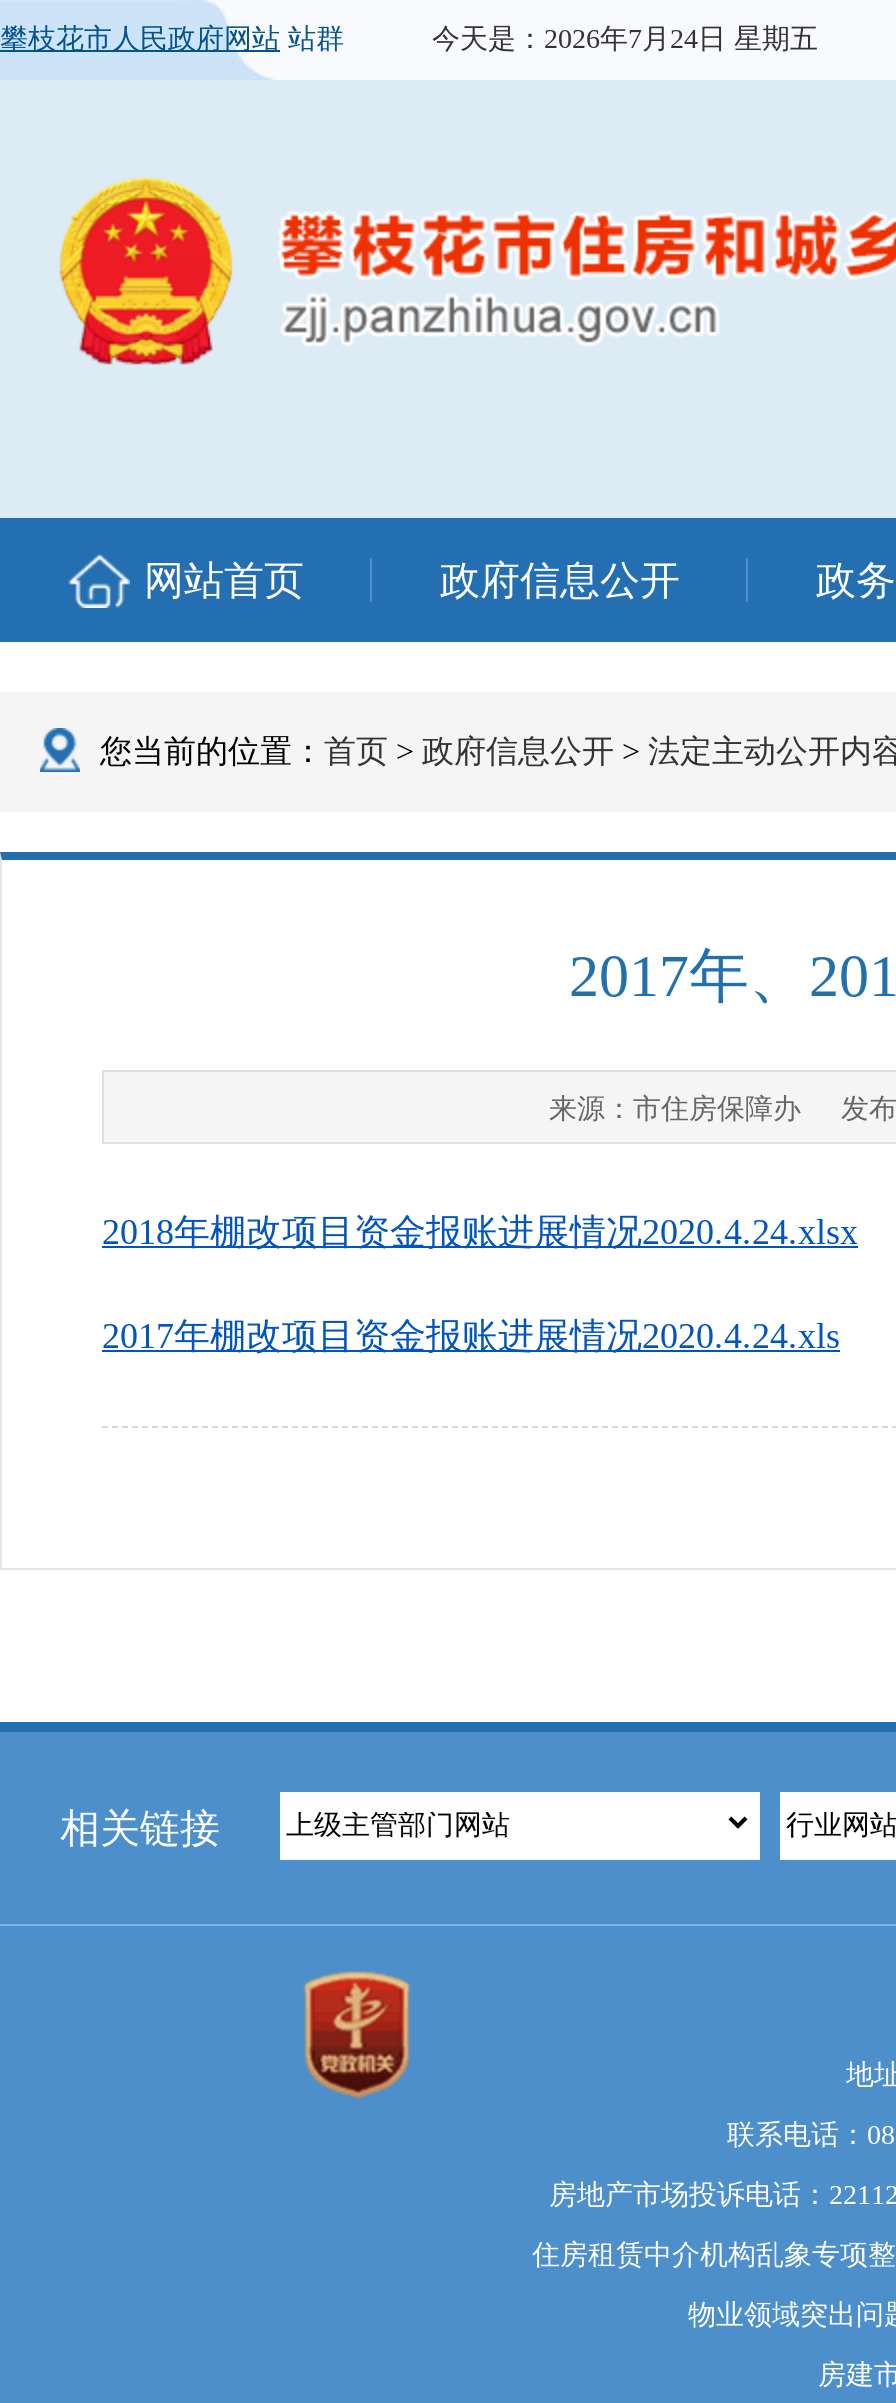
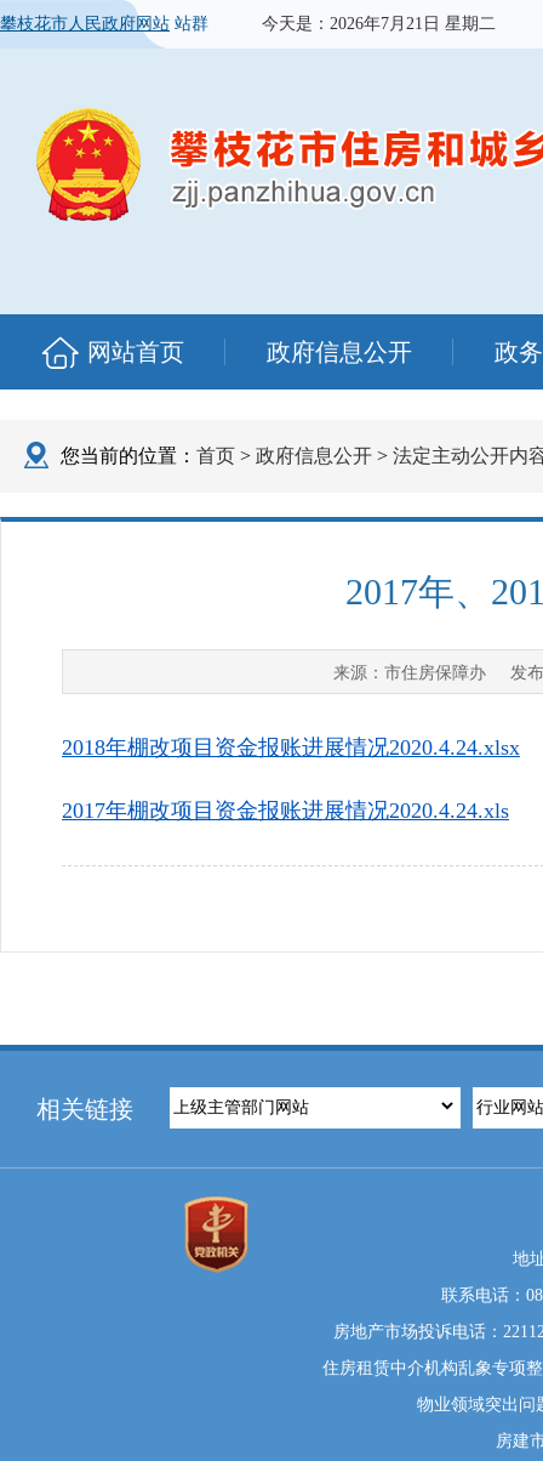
- 今天是：2026年7月24日 星期五
+ 今天是：2026年7月21日 星期二
